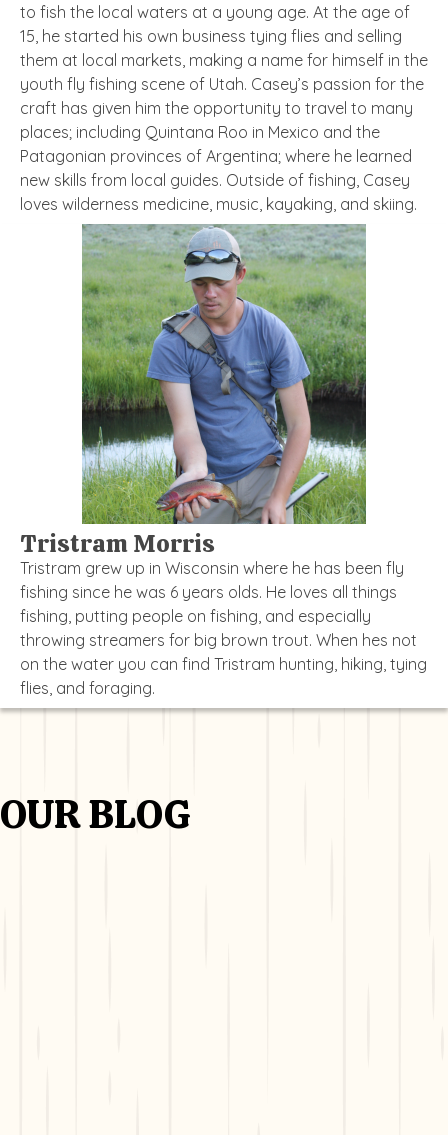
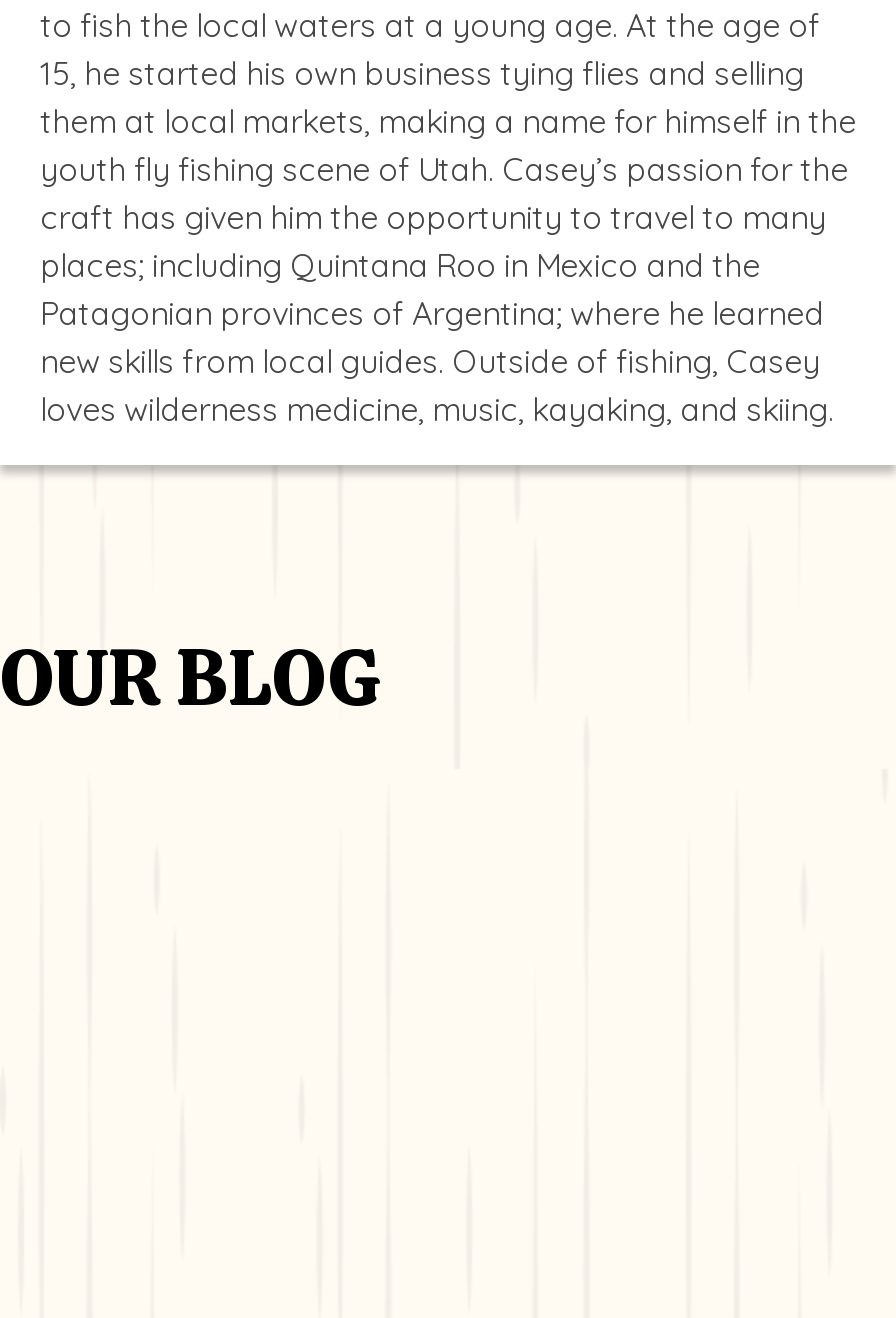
- [image]
- Tristram Morris
- Tristram grew up in Wisconsin where he has been fly
- fishing since he was 6 years olds. He loves all things
- fishing, putting people on fishing, and especially
- throwing streamers for big brown trout. When hes not
- on the water you can find Tristram hunting, hiking, tying
- flies, and foraging.
